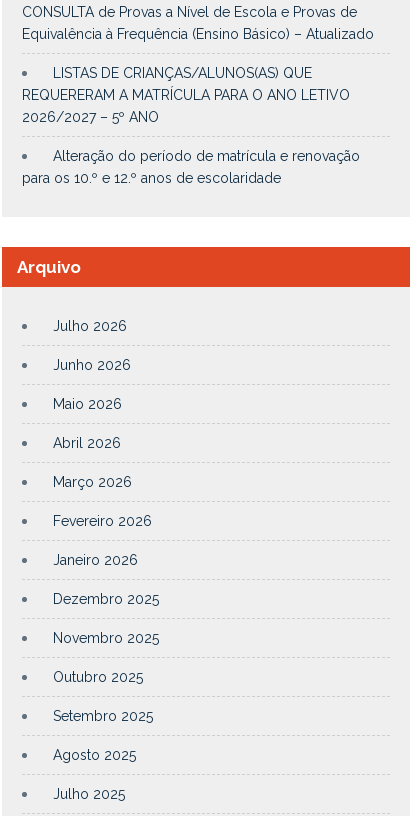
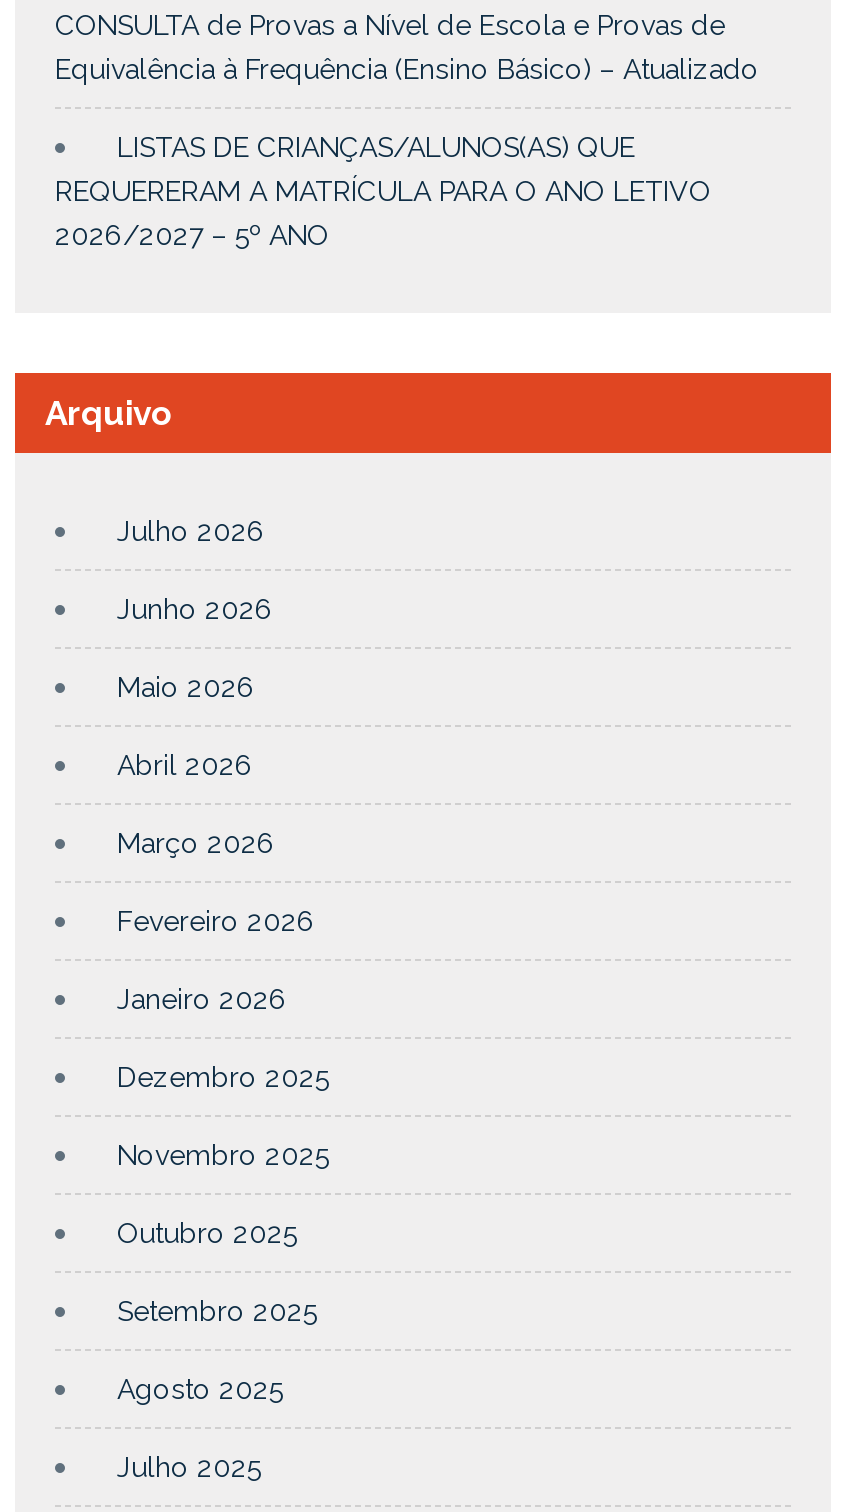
- Alteração do período de matrícula e renovação
- para os 10.º e 12.º anos de escolaridade
